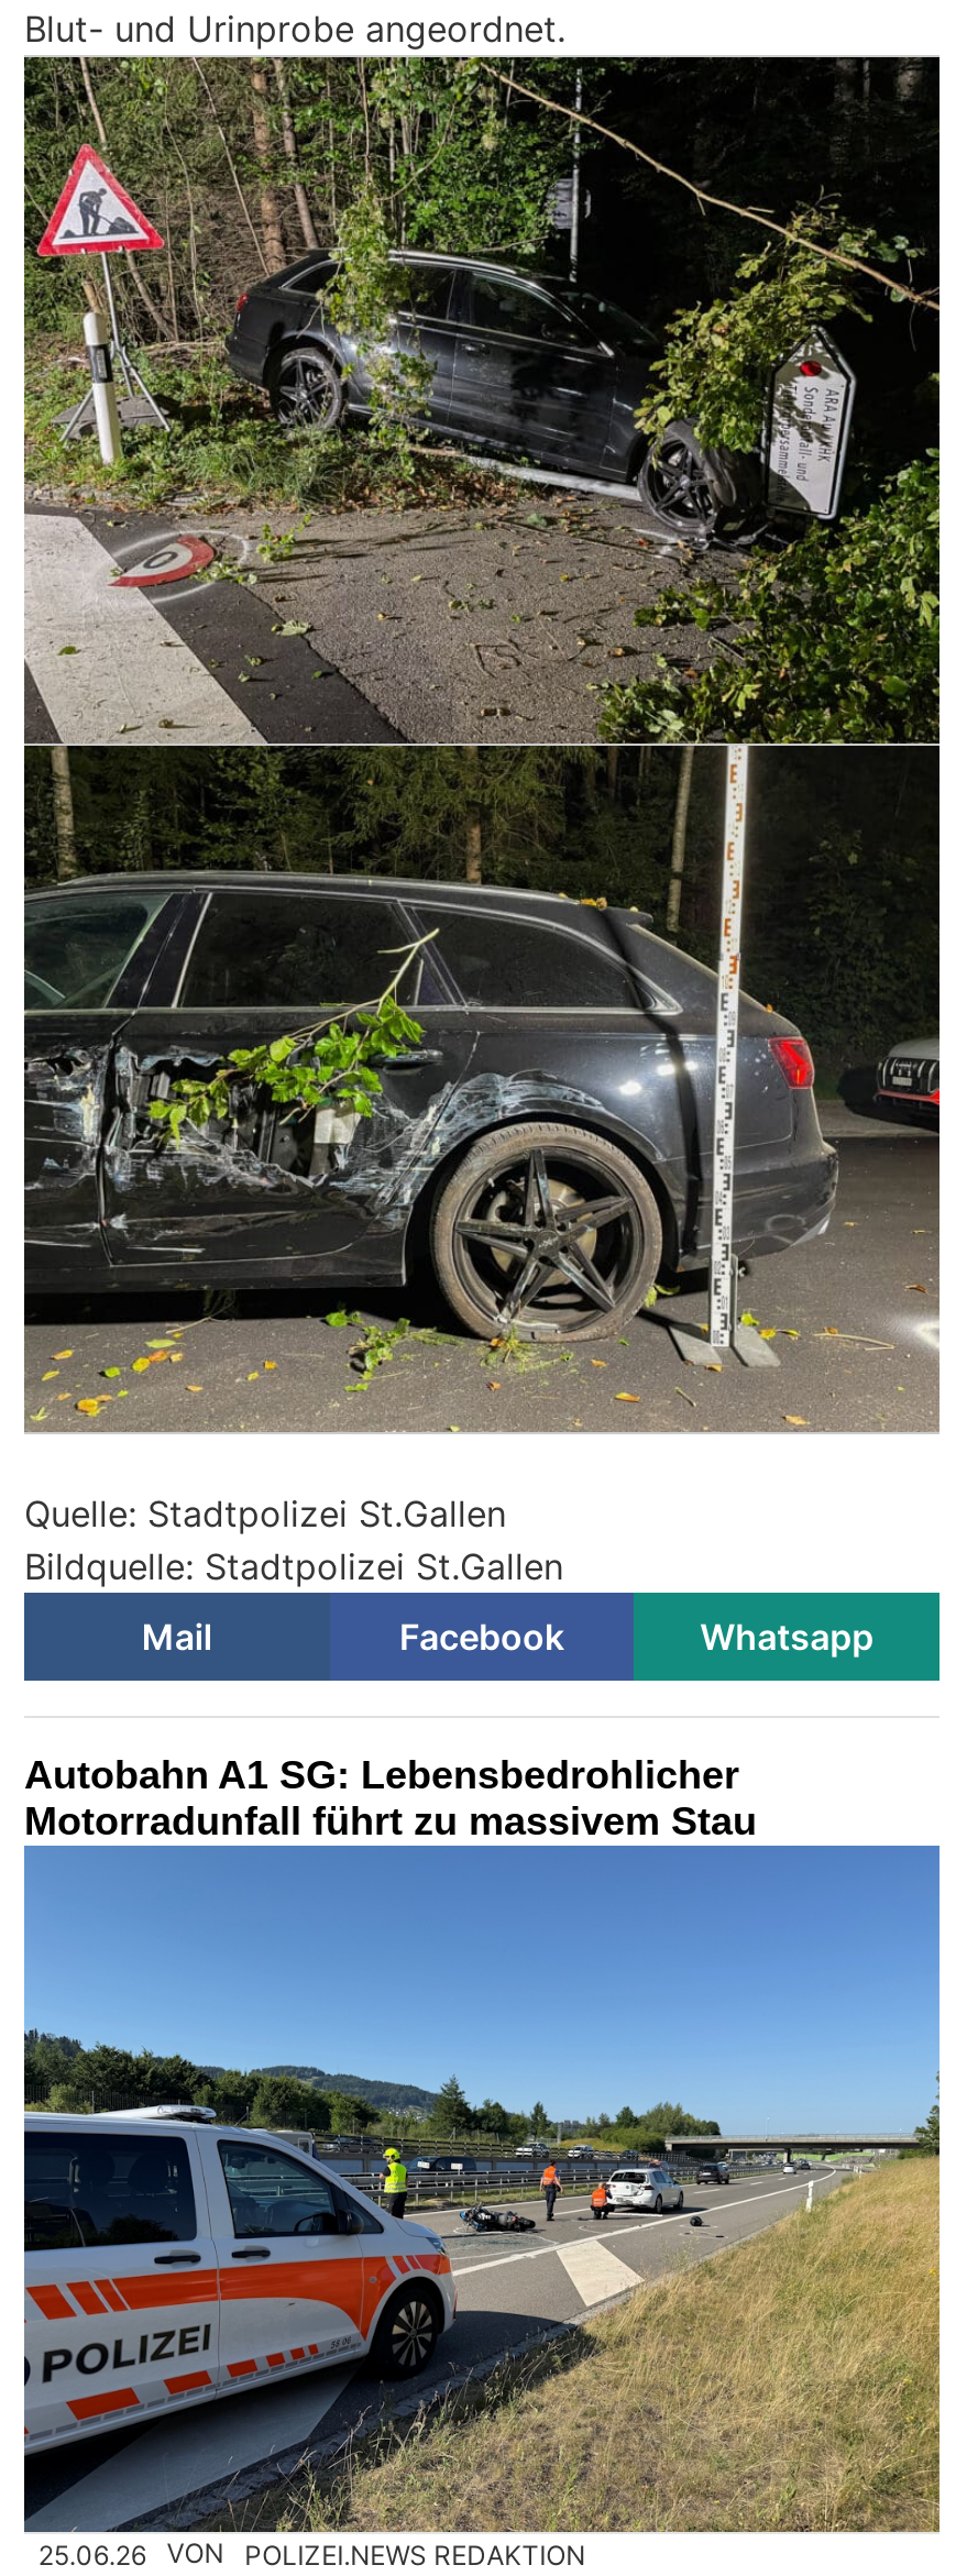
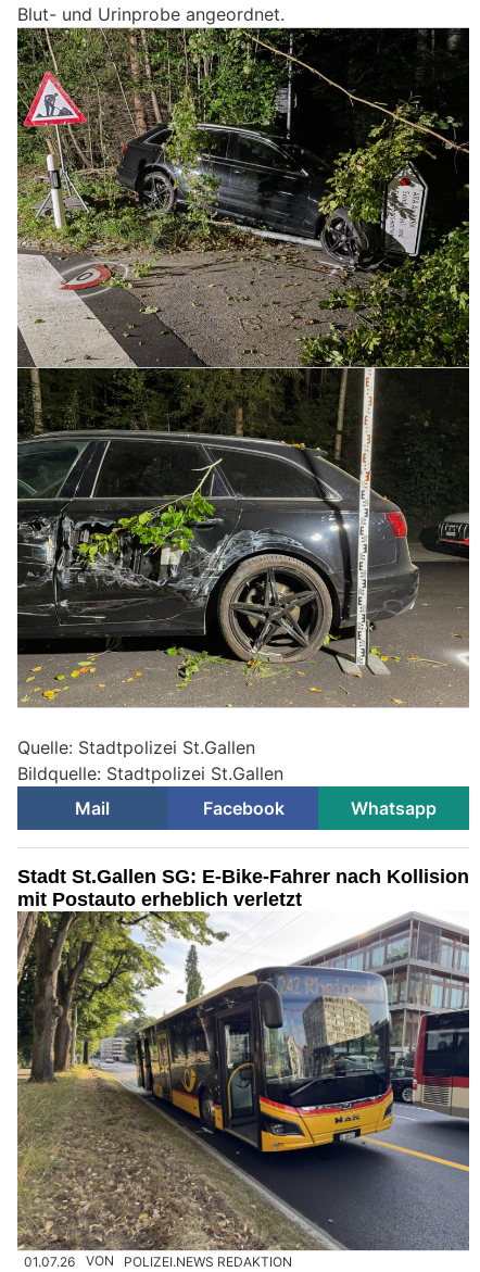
- Autobahn A1 SG: Lebensbedrohlicher
- Motorradunfall führt zu massivem Stau
+ Stadt St.Gallen SG: E-Bike-Fahrer nach Kollision
+ mit Postauto erheblich verletzt

- [image]
- 25.06.26 VON POLIZEI.NEWS REDAKTION
+ [image]
+ 01.07.26 VON POLIZEI.NEWS REDAKTION
